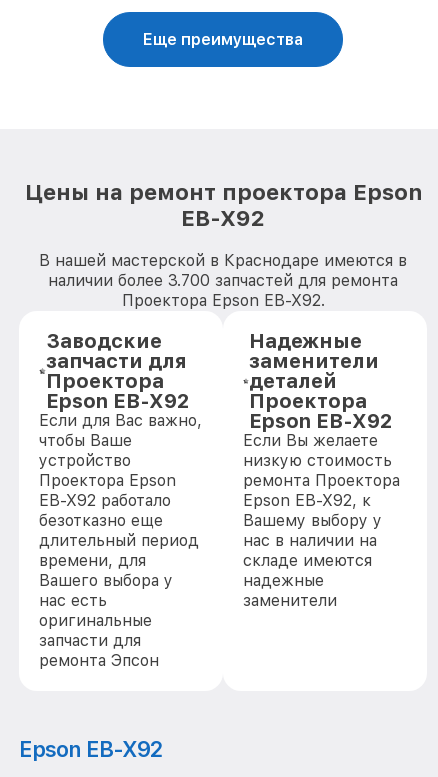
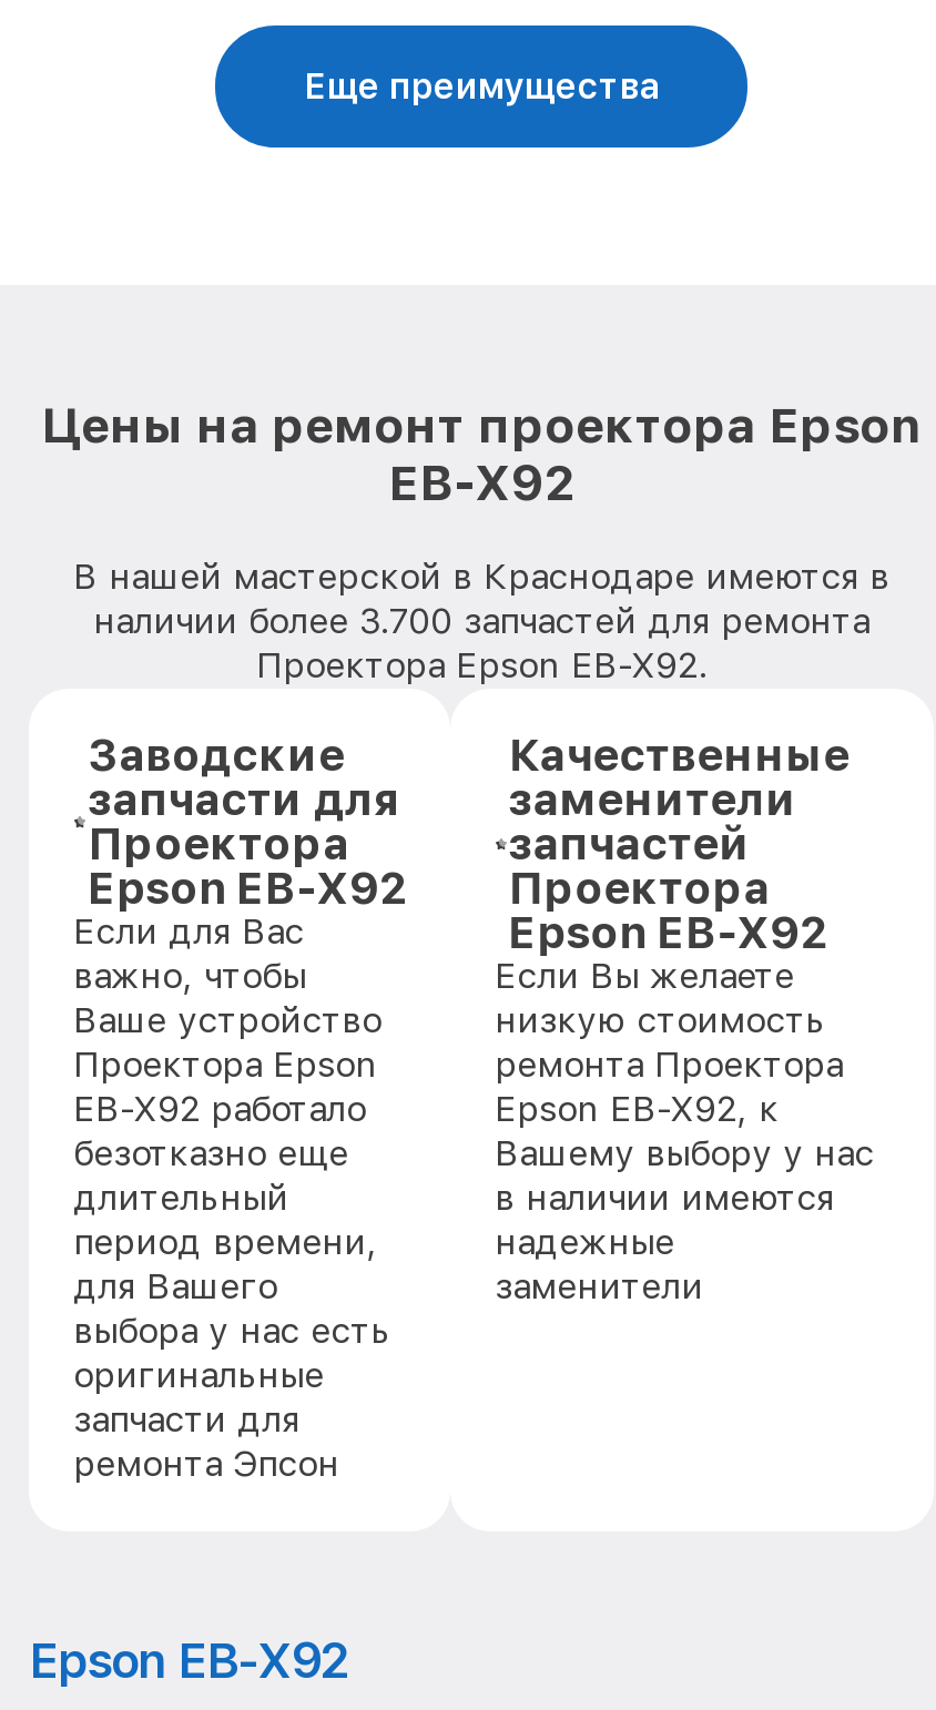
- Надежные
+ Качественные

- деталей
+ запчастей

- Вашему выбору у
- нас в наличии на
- складе имеются
+ Вашему выбору у нас
+ в наличии имеются

moved up: надежные | заменители
